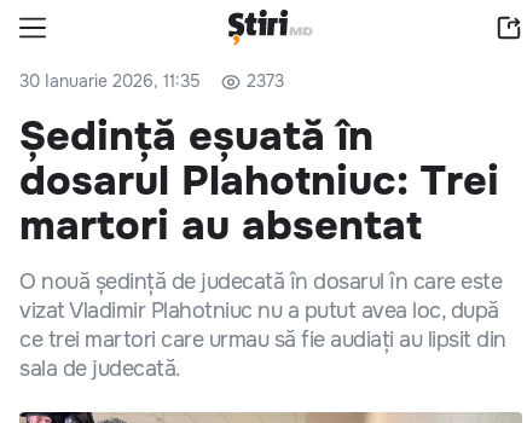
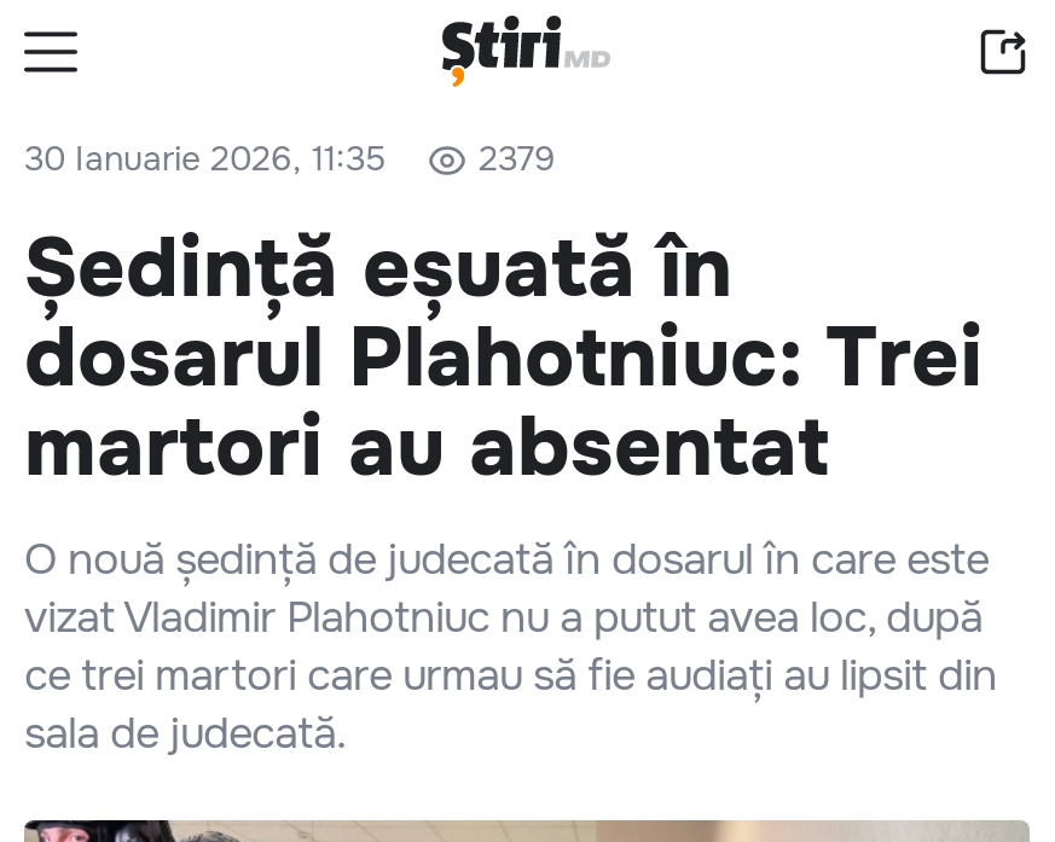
- 2373
+ 2379
